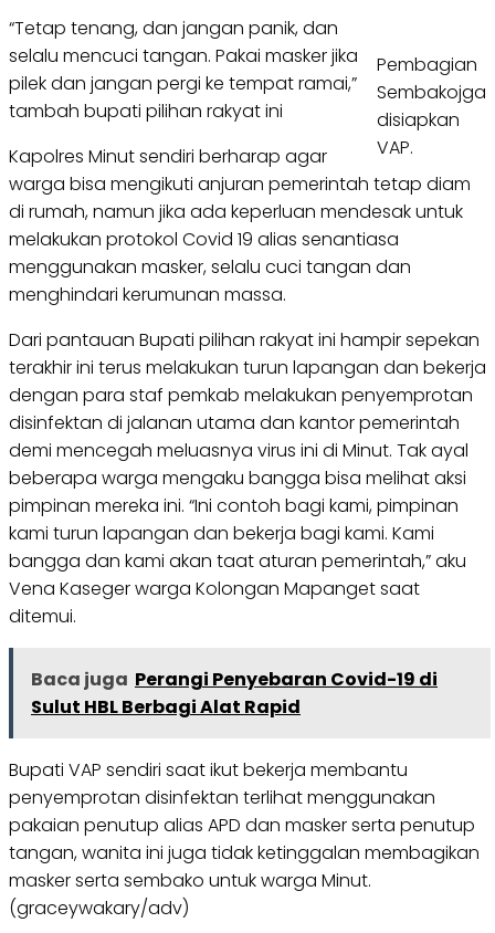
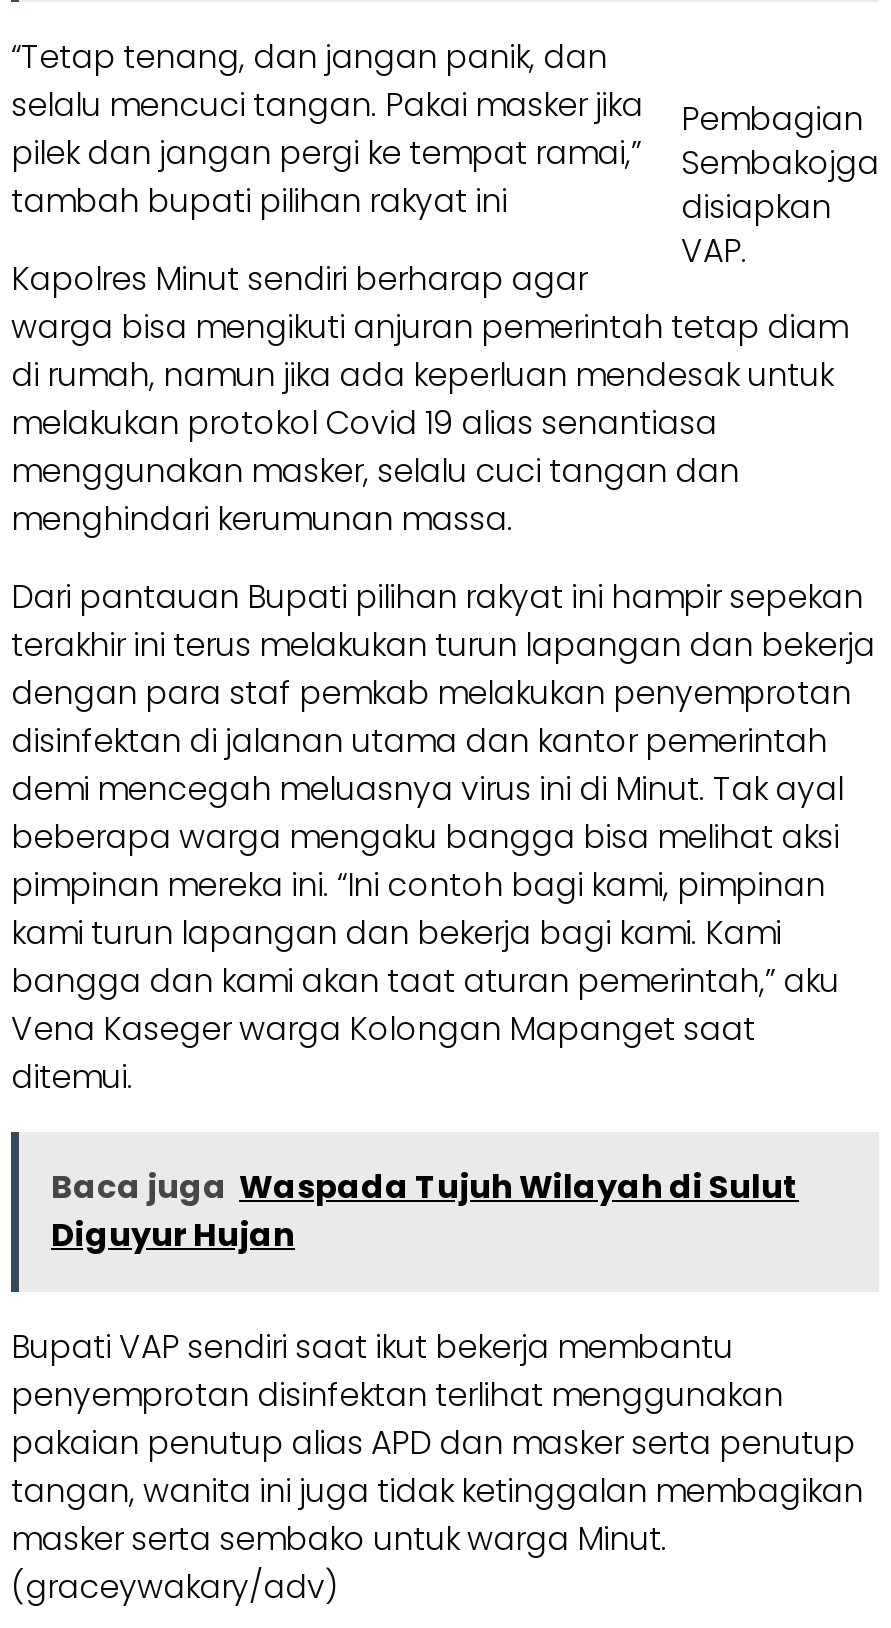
- Baca juga Perangi Penyebaran Covid-19 di
- Sulut HBL Berbagi Alat Rapid
+ Baca juga Waspada Tujuh Wilayah di Sulut
+ Diguyur Hujan
